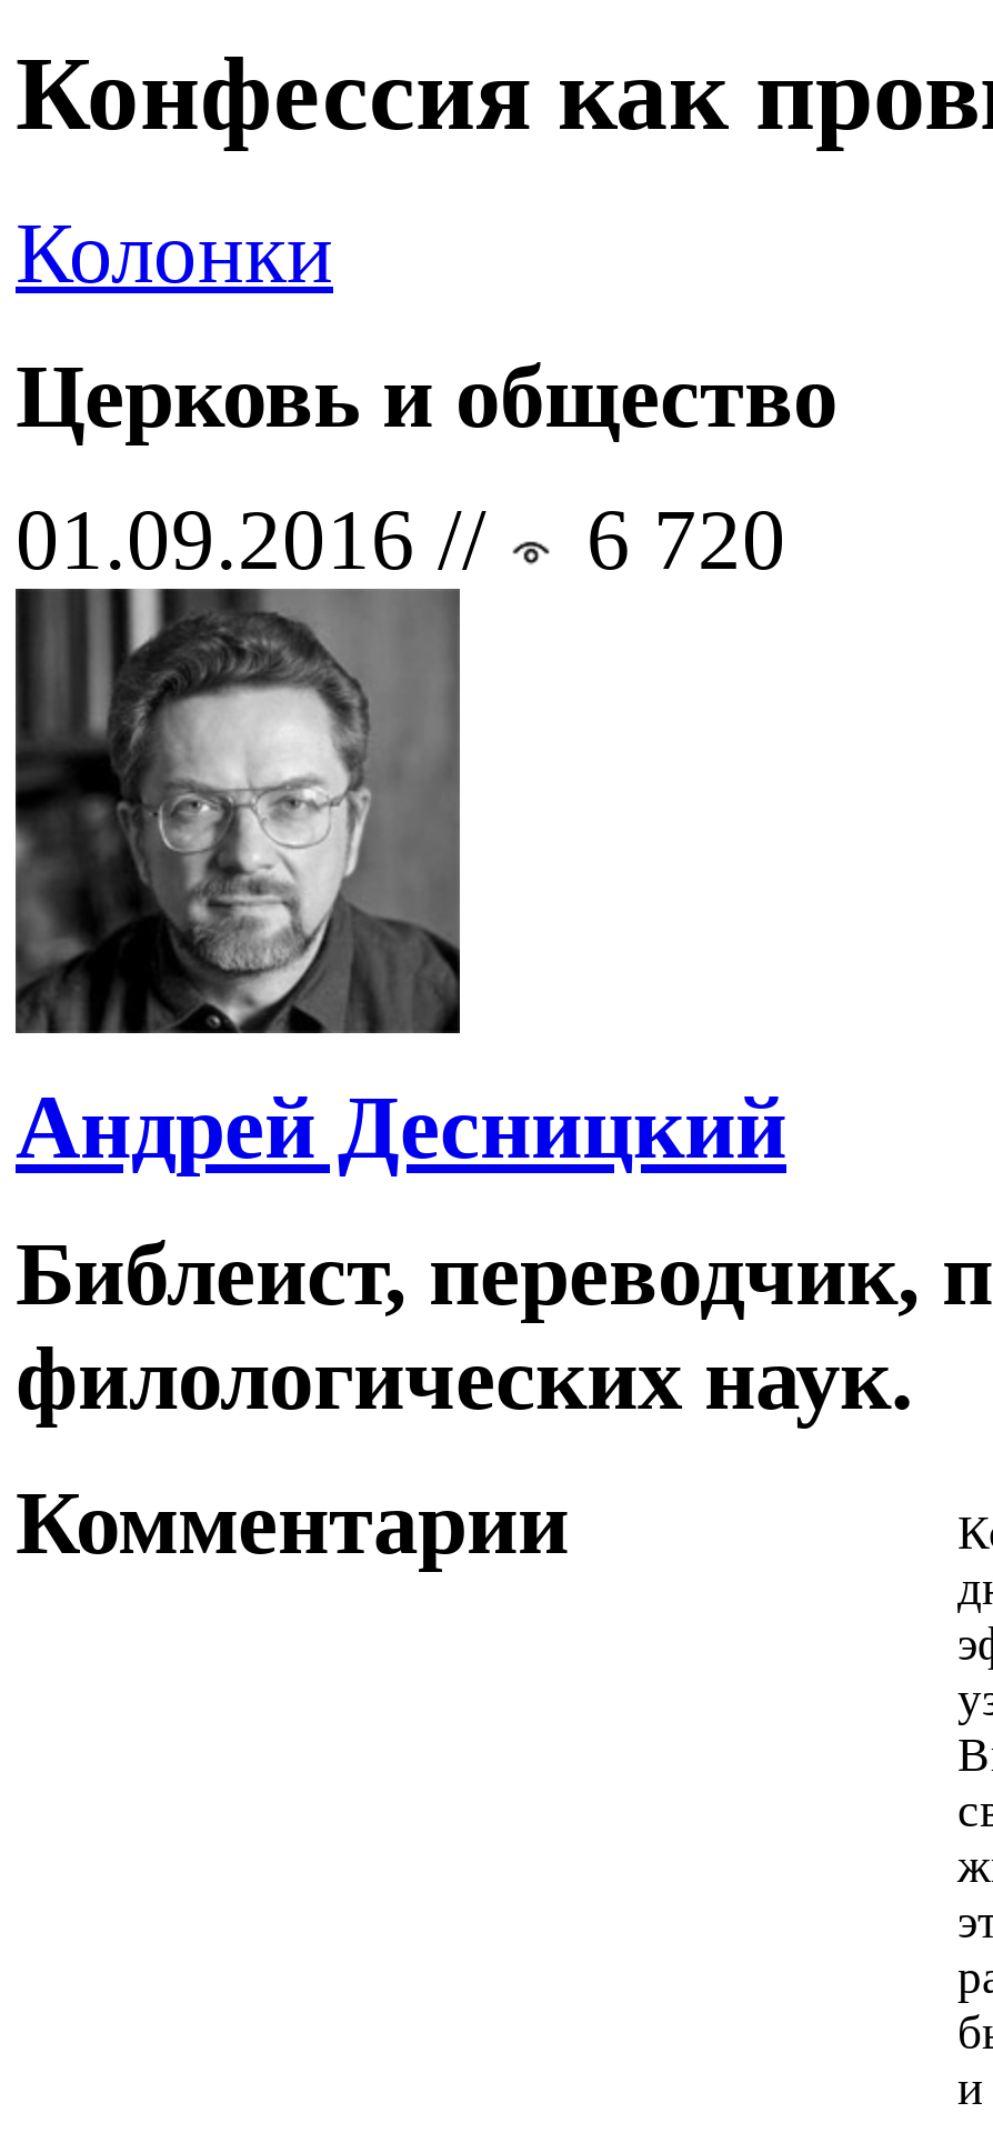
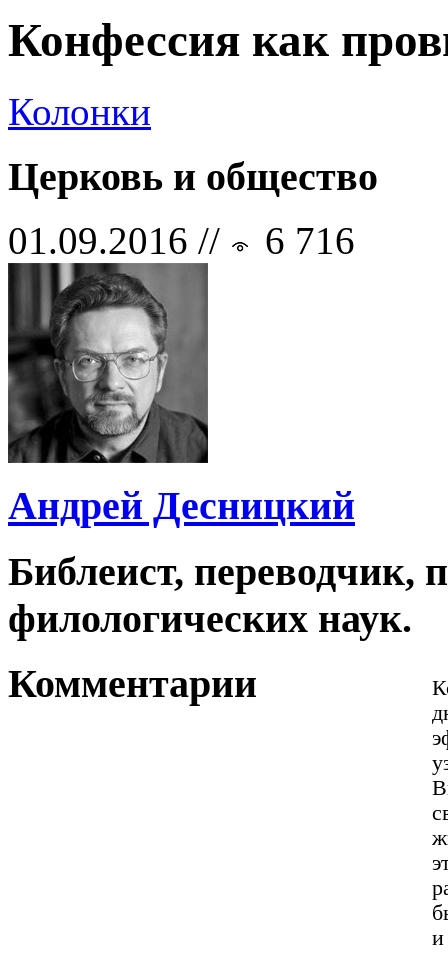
- 01.09.2016 // 6 720
+ 01.09.2016 // 6 716
